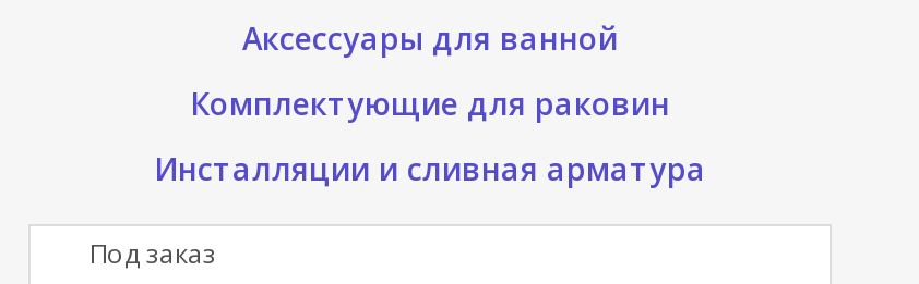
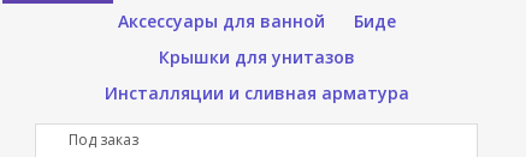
- Комплектующие для раковин
+ Биде
+ Крышки для унитазов
